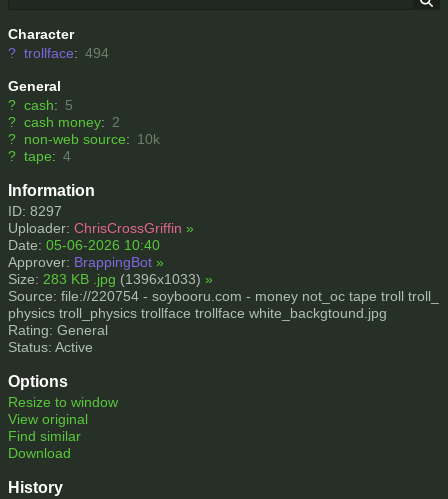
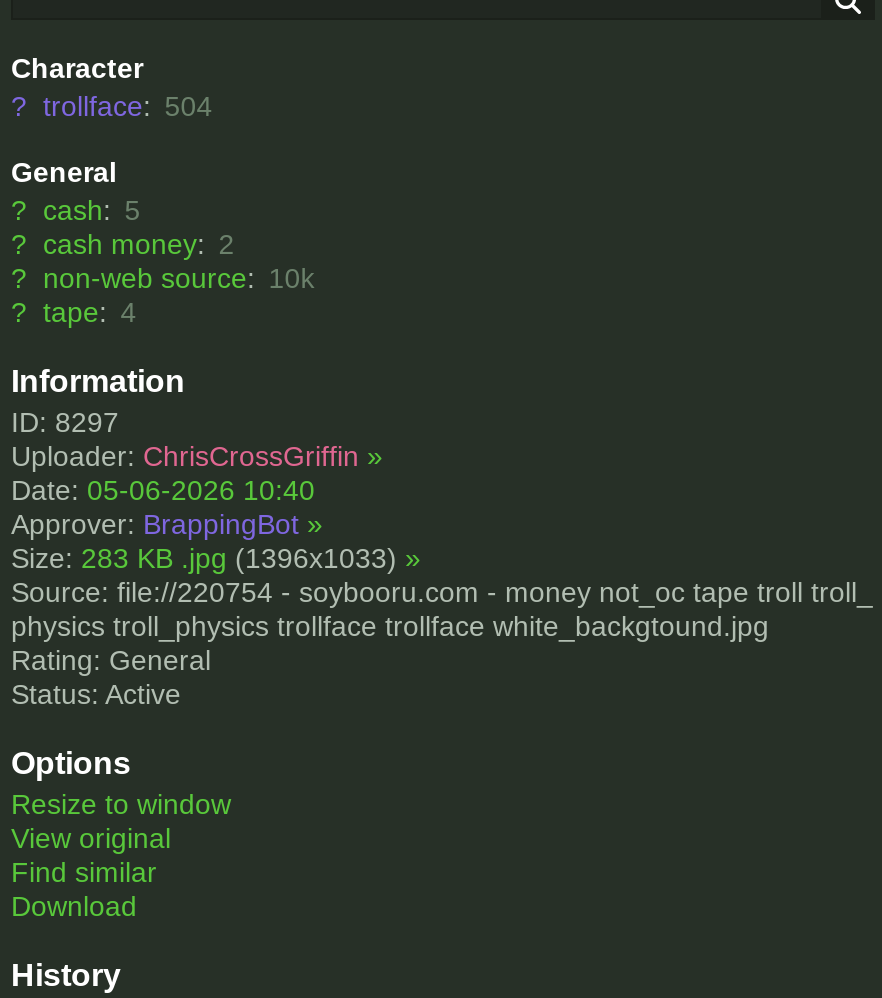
- ? trollface: 494
+ ? trollface: 504
